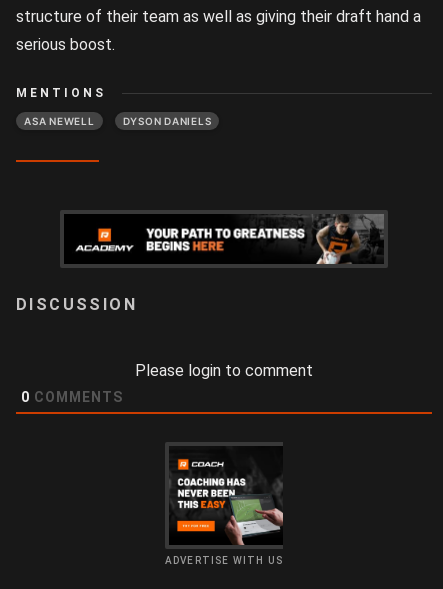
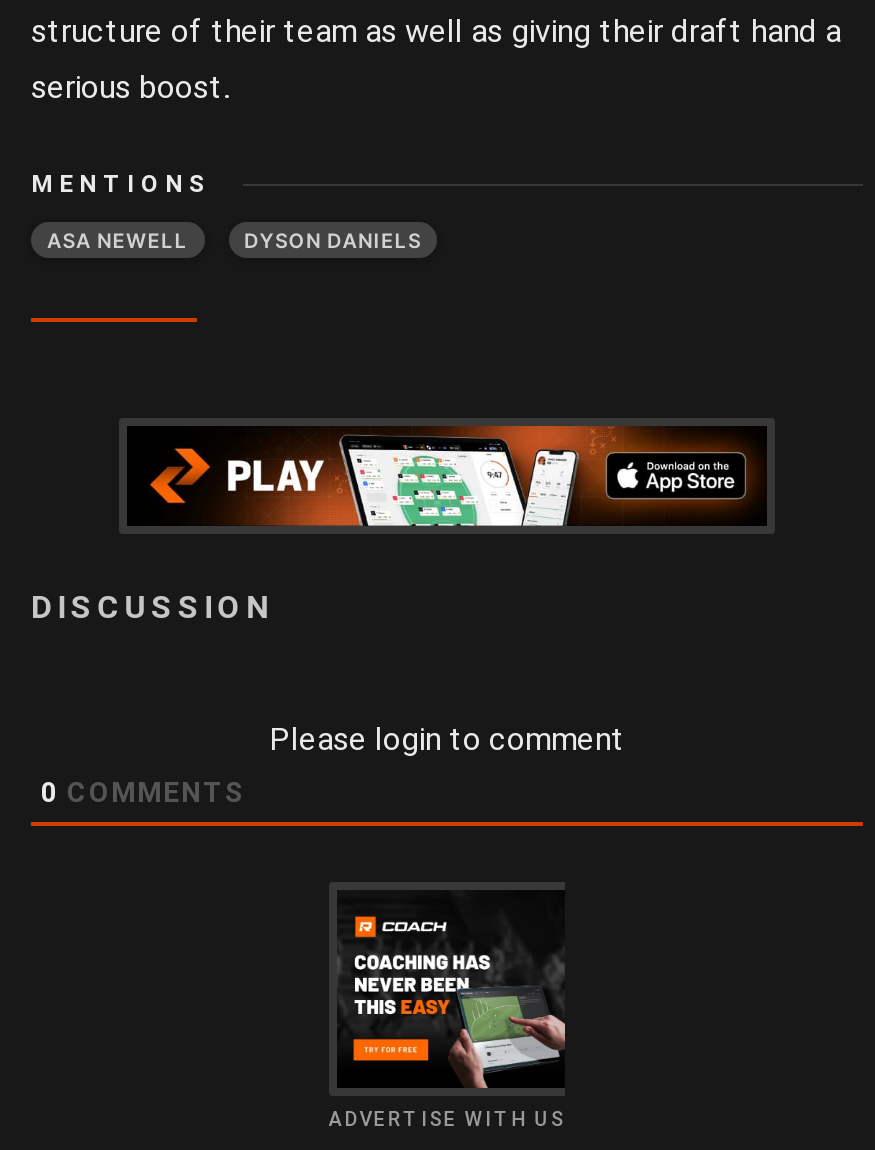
- [image]
+ [image]
